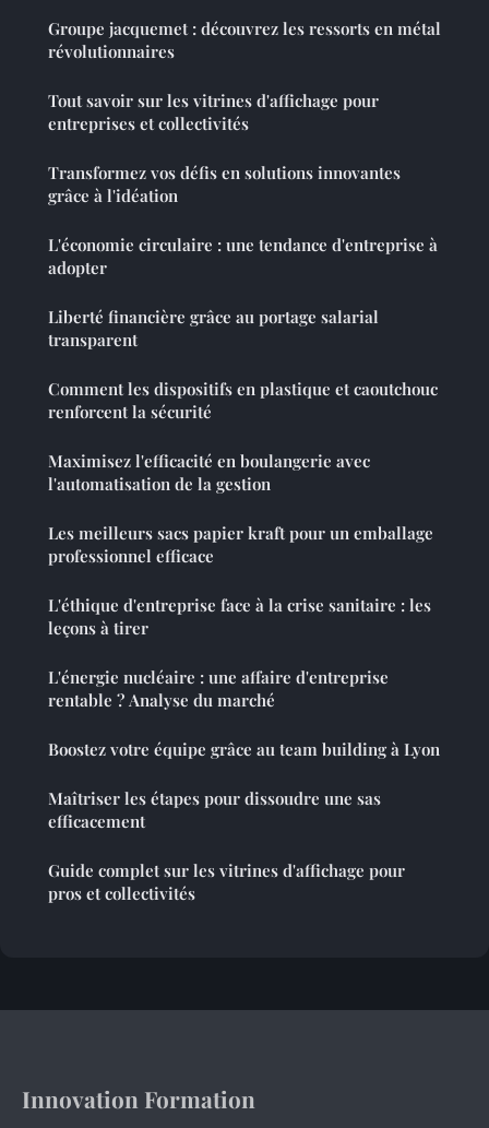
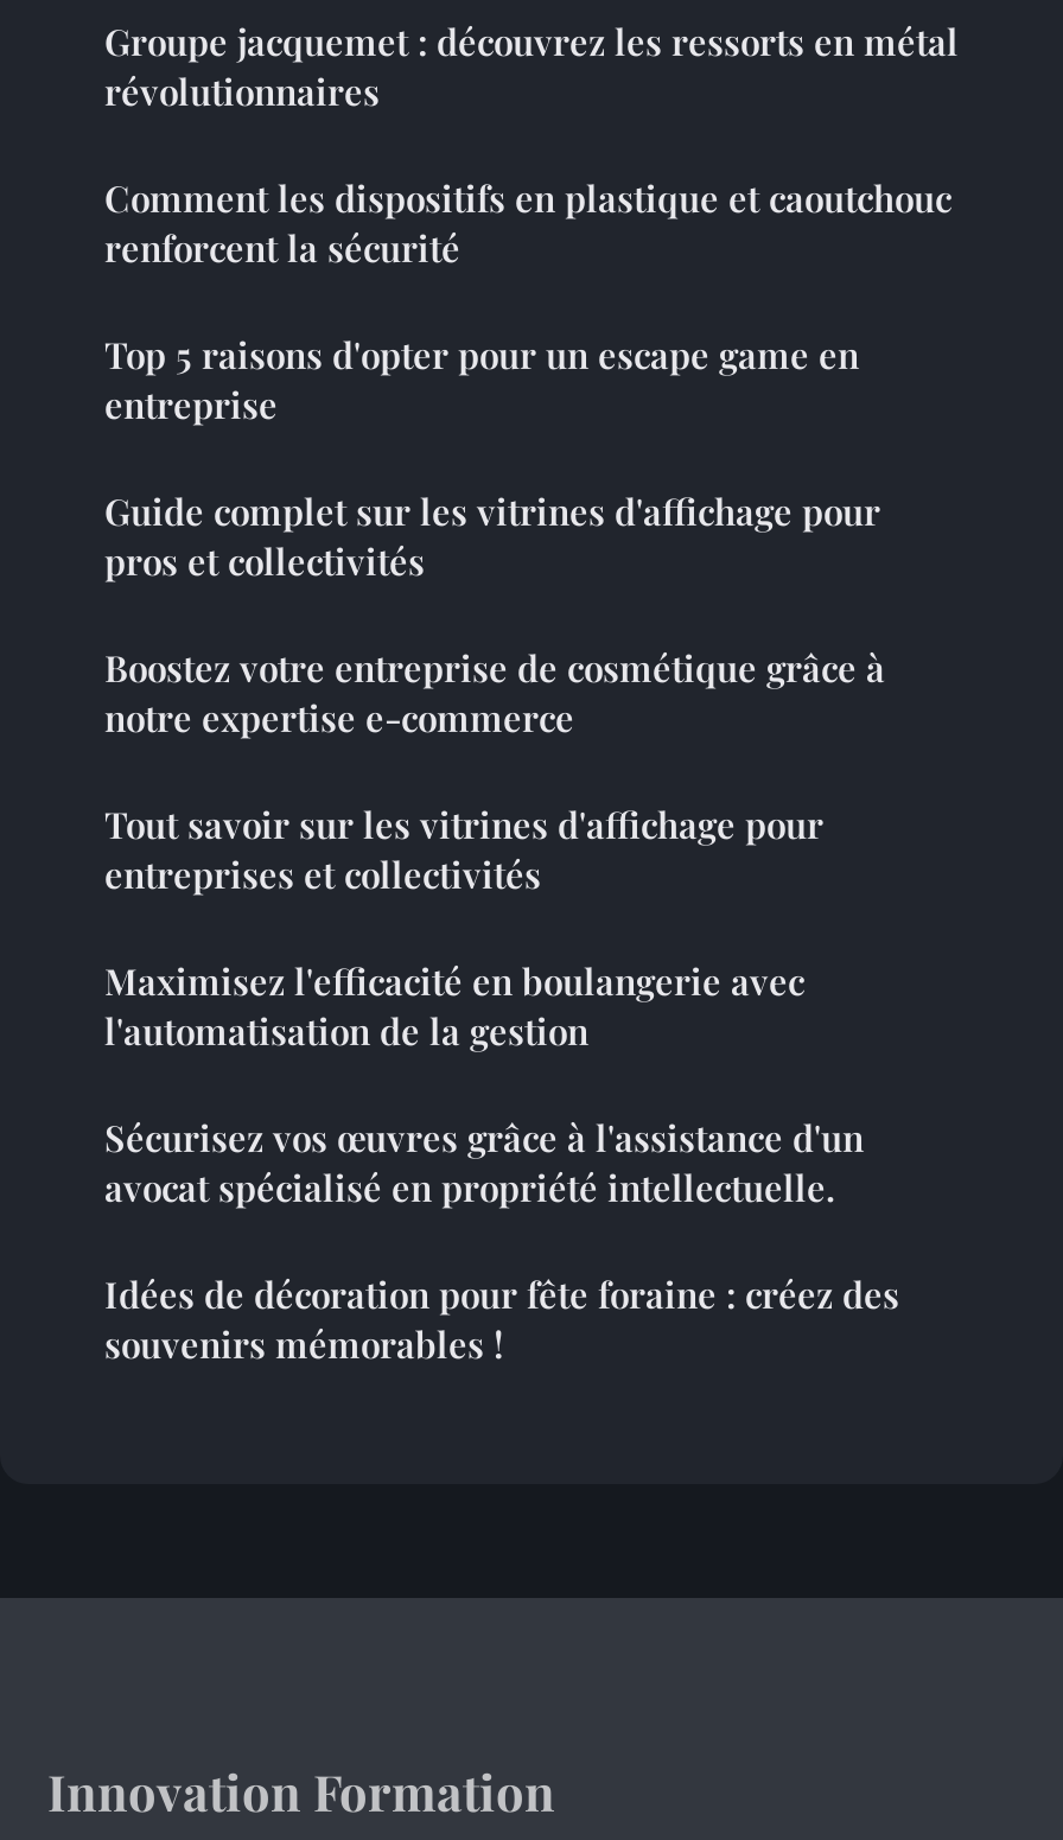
+ Top 5 raisons d'opter pour un escape game en
+ entreprise
+ Boostez votre entreprise de cosmétique grâce à
+ notre expertise e-commerce

moved down: Tout savoir sur les vitrines d'affichage pour | entreprises et collectivités

- Transformez vos défis en solutions innovantes
- grâce à l'idéation
- L'économie circulaire : une tendance d'entreprise à
- adopter
- Liberté financière grâce au portage salarial
- transparent

moved up: Comment les dispositifs en plastique et caoutchouc | renforcent la sécurité

- Les meilleurs sacs papier kraft pour un emballage
- professionnel efficace
- L'éthique d'entreprise face à la crise sanitaire : les
- leçons à tirer
- L'énergie nucléaire : une affaire d'entreprise
- rentable ? Analyse du marché
- Boostez votre équipe grâce au team building à Lyon
- Maîtriser les étapes pour dissoudre une sas
- efficacement
+ Sécurisez vos œuvres grâce à l'assistance d'un
+ avocat spécialisé en propriété intellectuelle.
+ Idées de décoration pour fête foraine : créez des
+ souvenirs mémorables !

moved up: Guide complet sur les vitrines d'affichage pour | pros et collectivités
